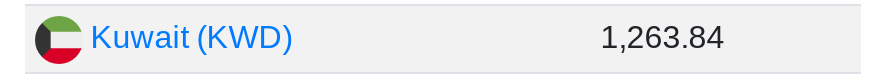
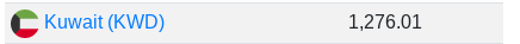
- 1,263.84
+ 1,276.01
